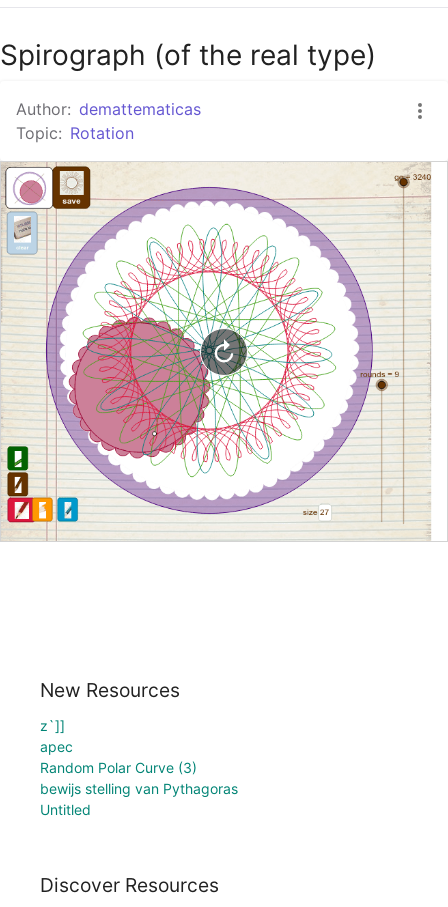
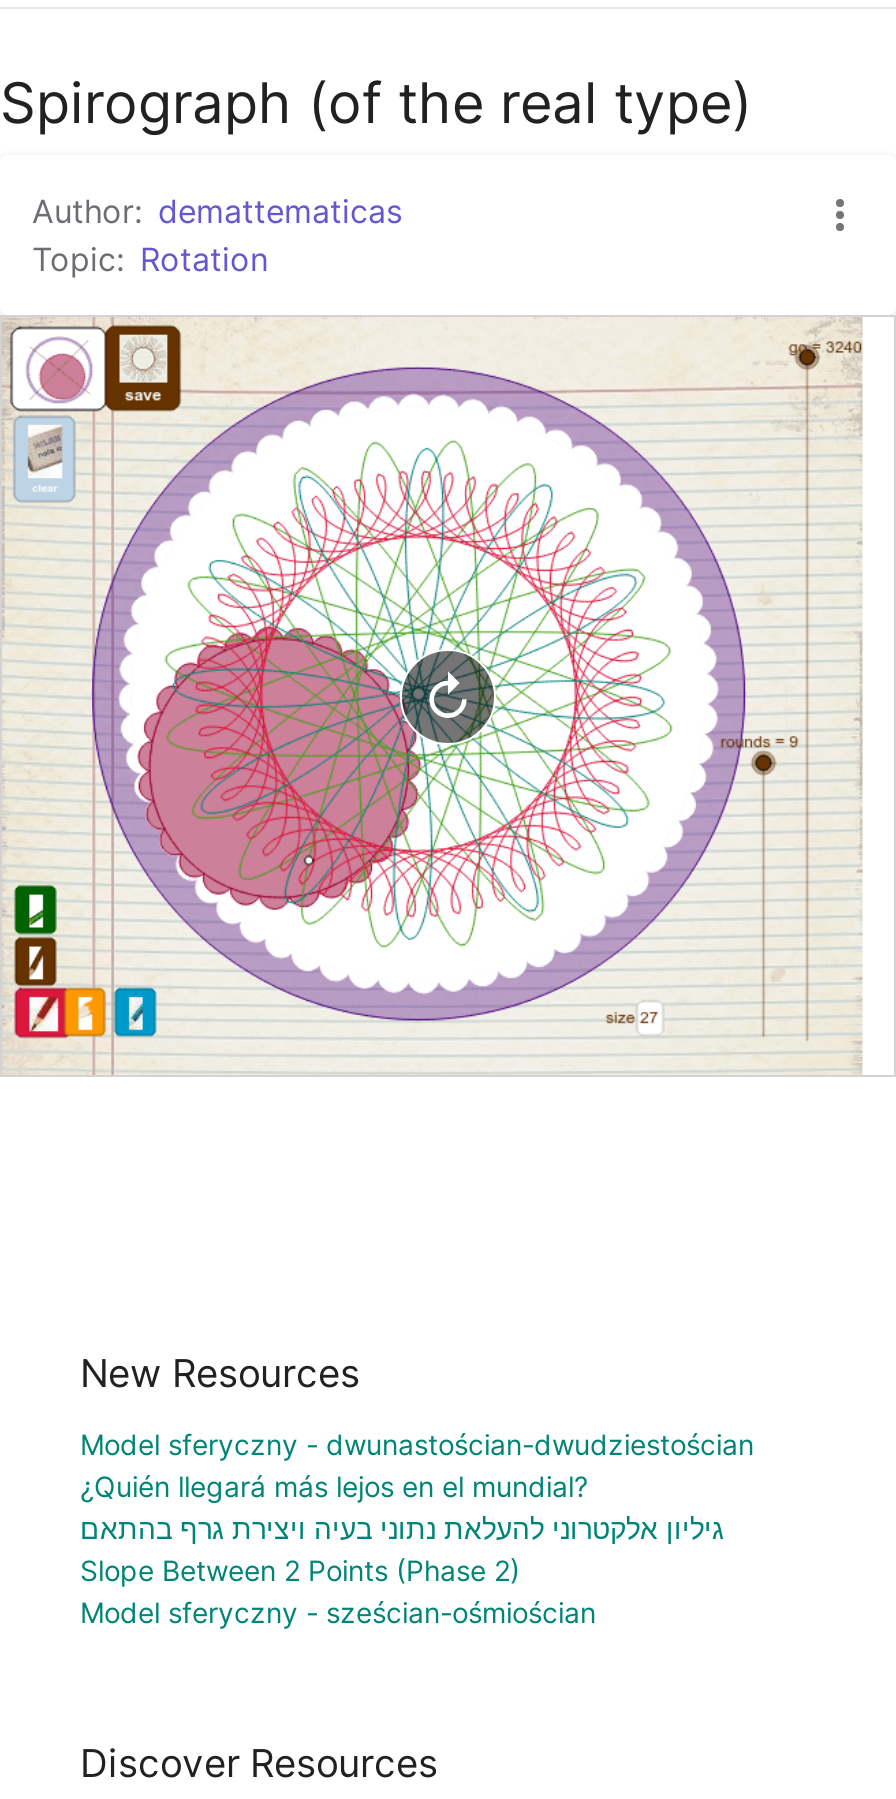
- z`]]
- apec
- Random Polar Curve (3)
- bewijs stelling van Pythagoras
- Untitled
+ Model sferyczny - dwunastościan-dwudziestościan
+ ¿Quién llegará más lejos en el mundial?
+ גיליון אלקטרוני להעלאת נתוני בעיה ויצירת גרף בהתאם
+ Slope Between 2 Points (Phase 2)
+ Model sferyczny - sześcian-ośmiościan
